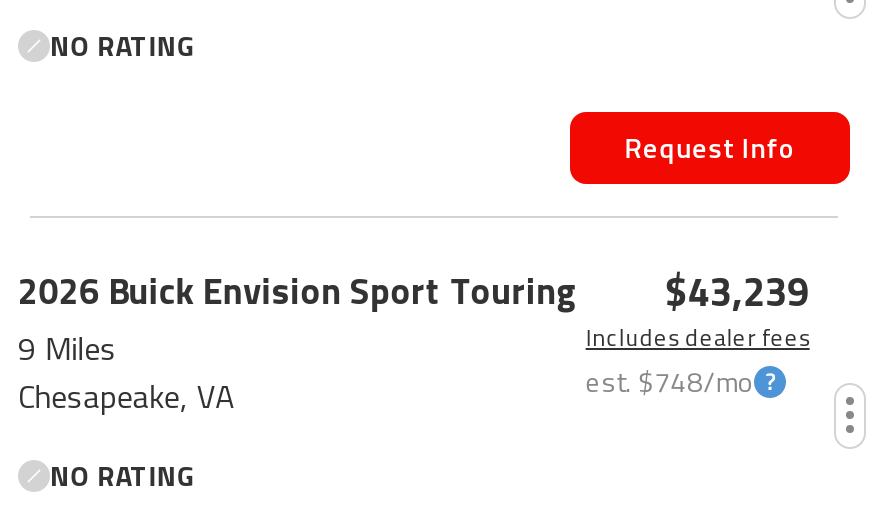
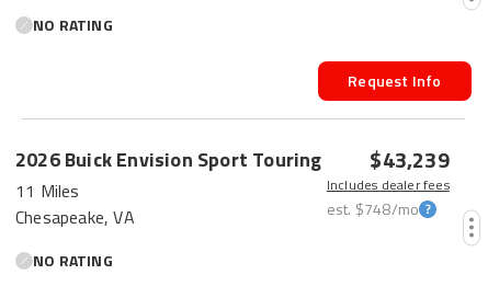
- 9 Miles
+ 11 Miles
